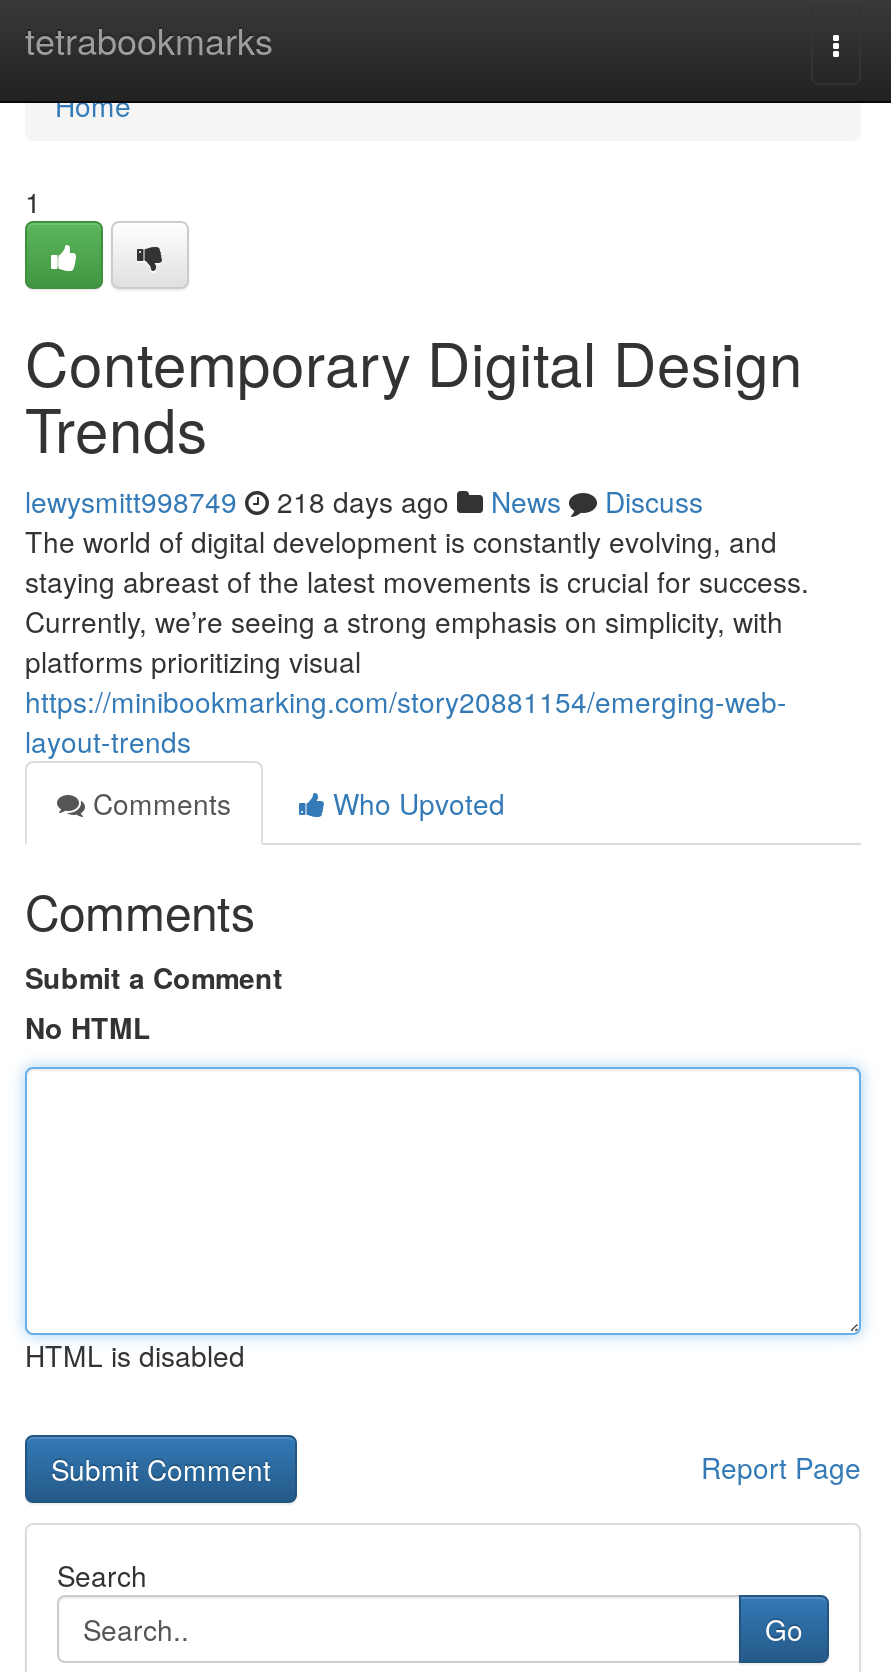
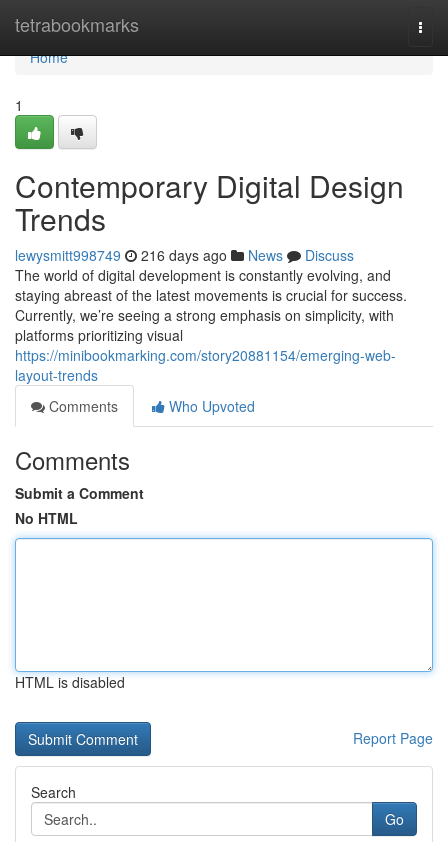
- lewysmitt998749 218 days ago News Discuss
+ lewysmitt998749 216 days ago News Discuss
